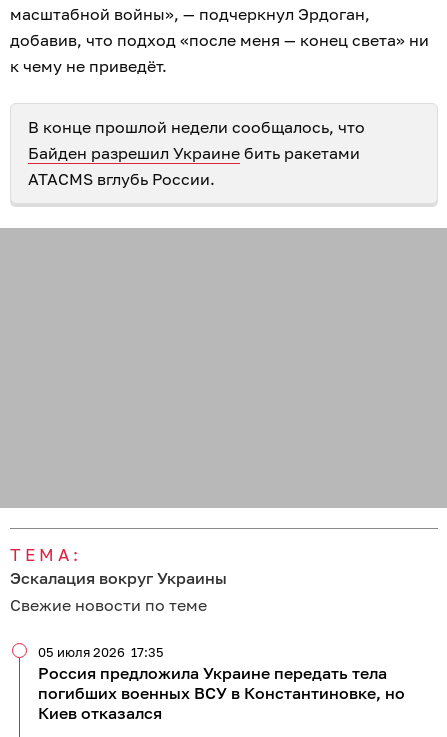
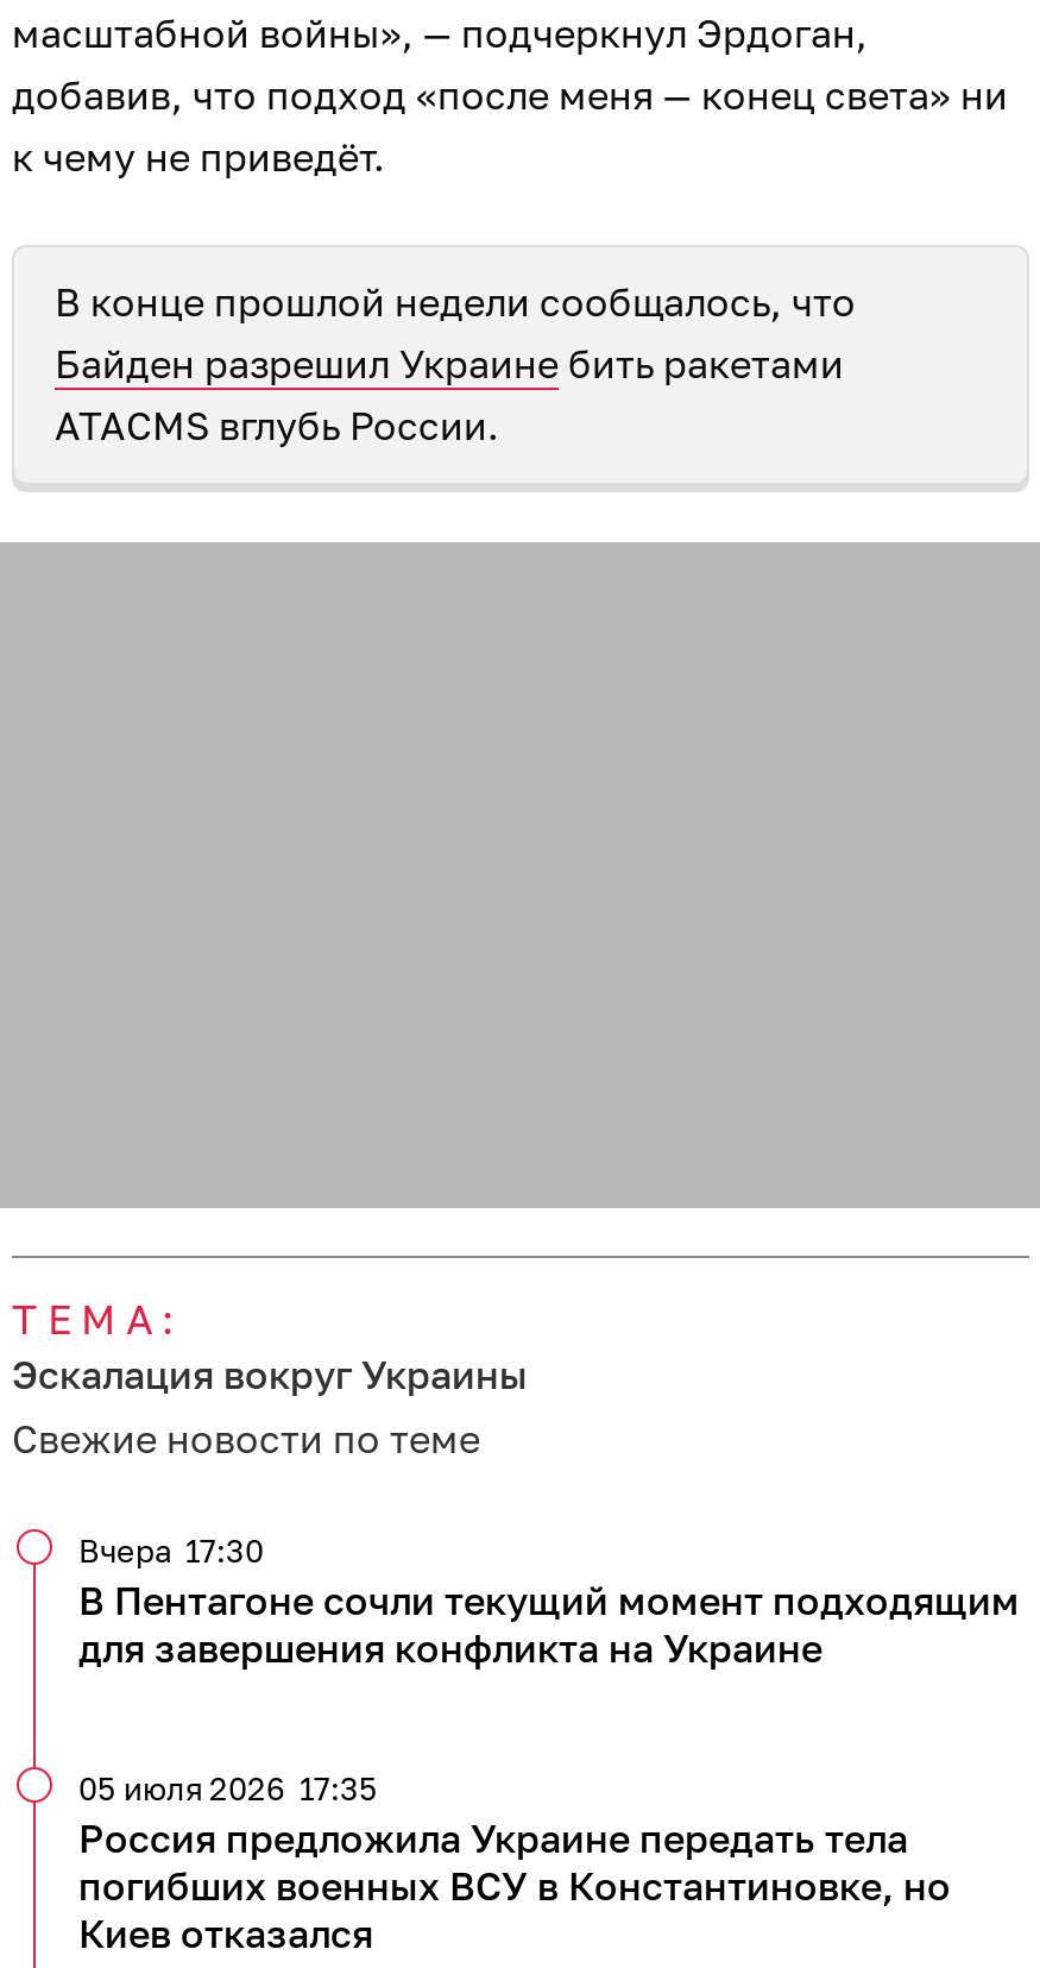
+ В Пентагоне сочли текущий момент подходящим
+ для завершения конфликта на Украине

+ Вчера 17:30
